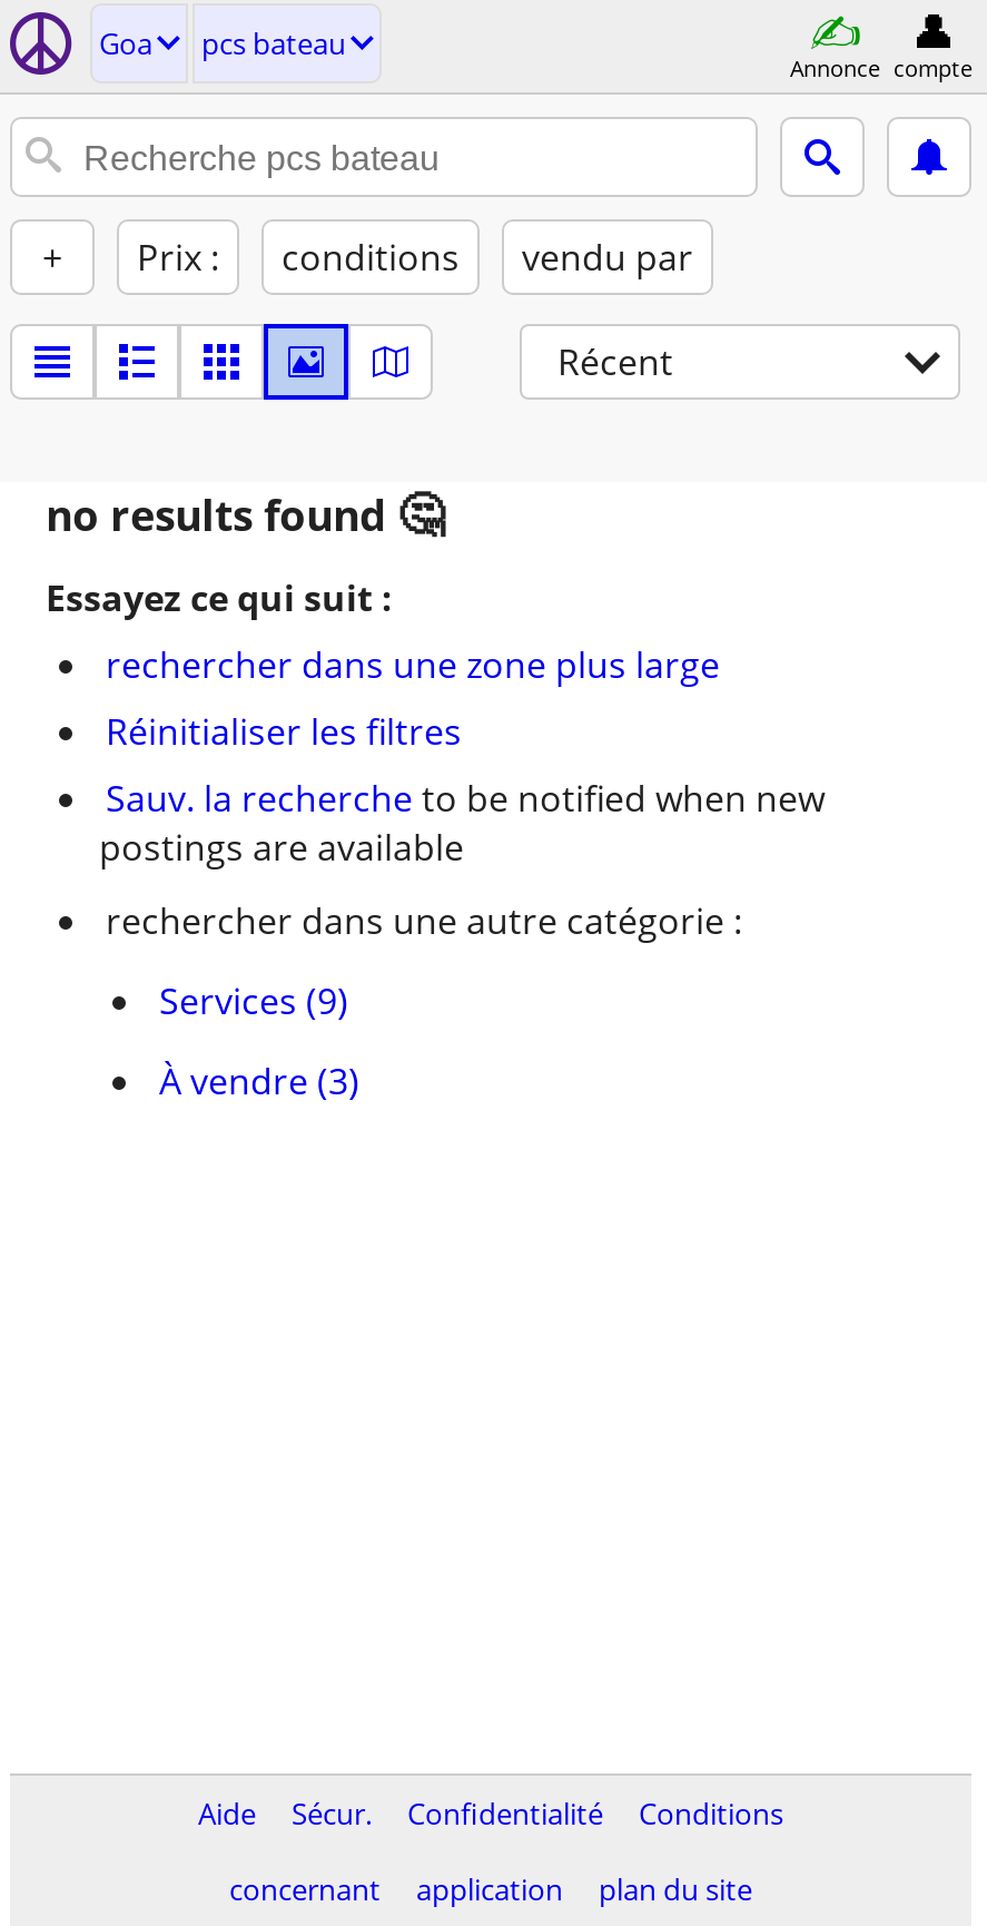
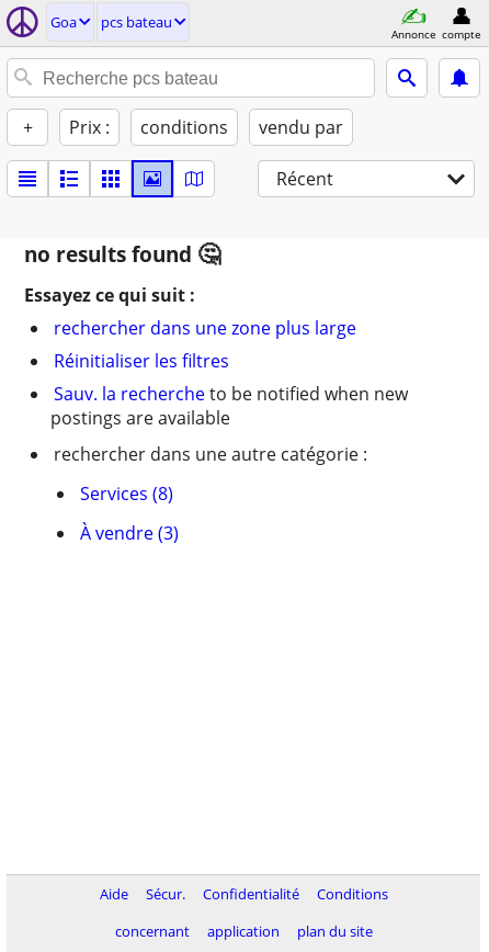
- Services (9)
+ Services (8)
